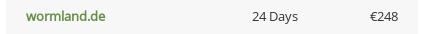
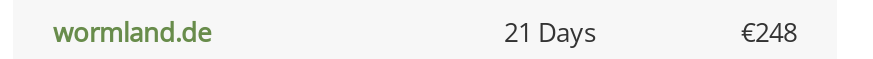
- 24 Days
+ 21 Days
